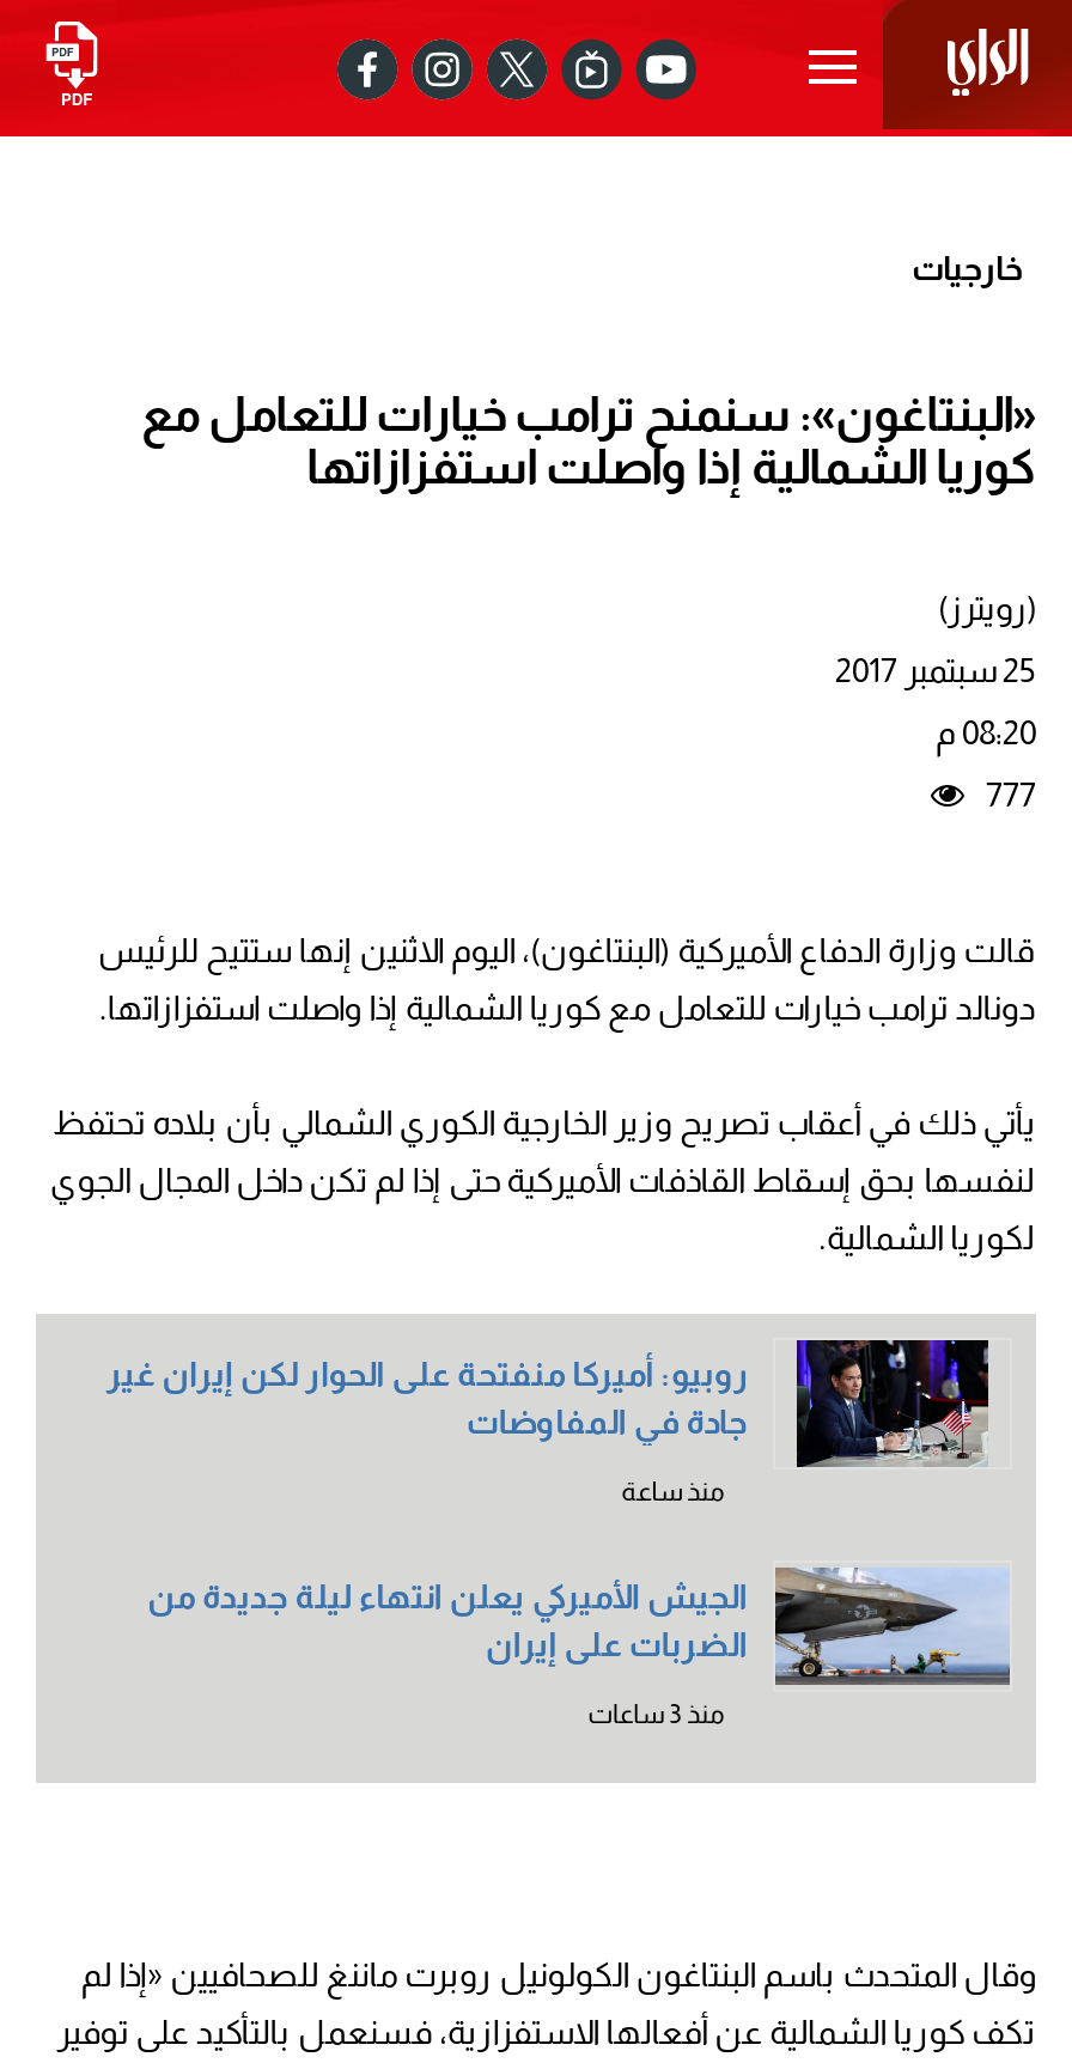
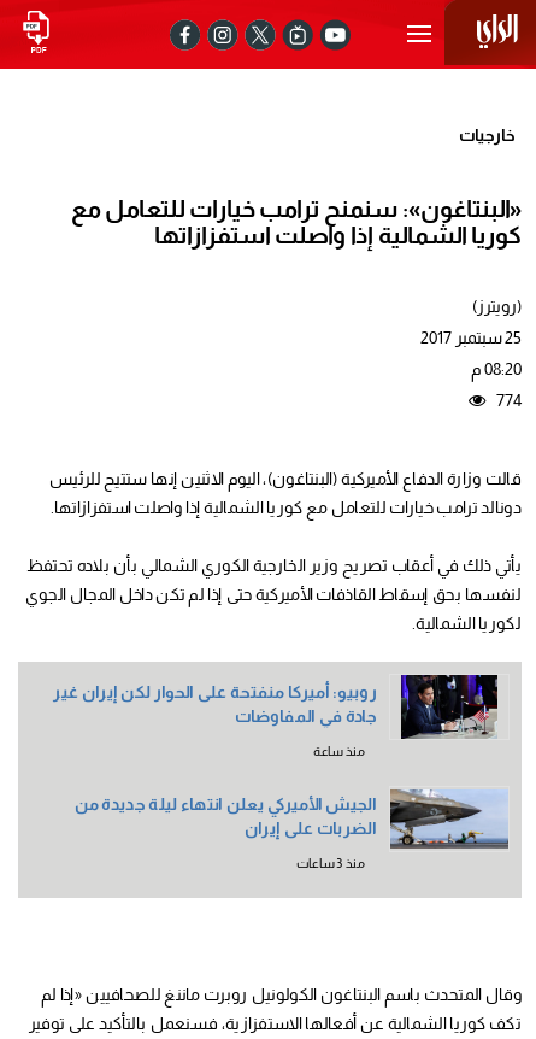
- 777
+ 774
